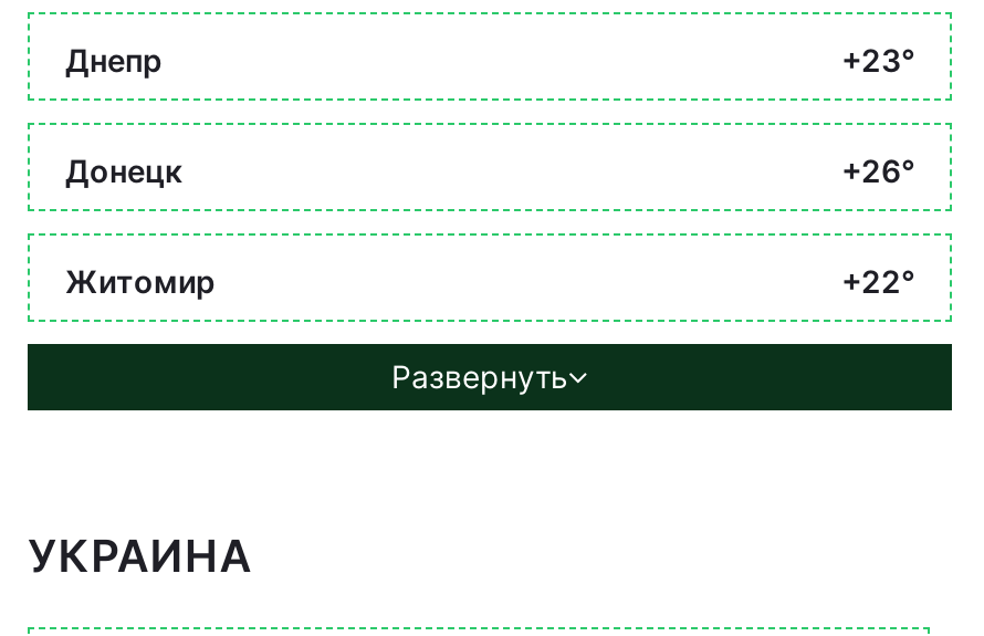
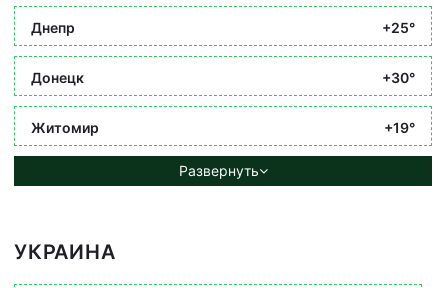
- +23°
+ +25°

- +26°
+ +30°

- +22°
+ +19°
